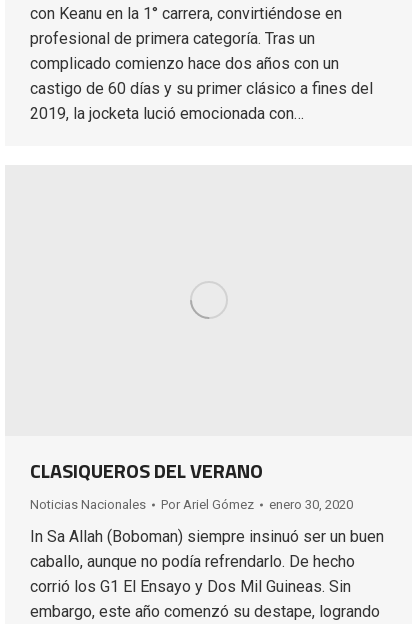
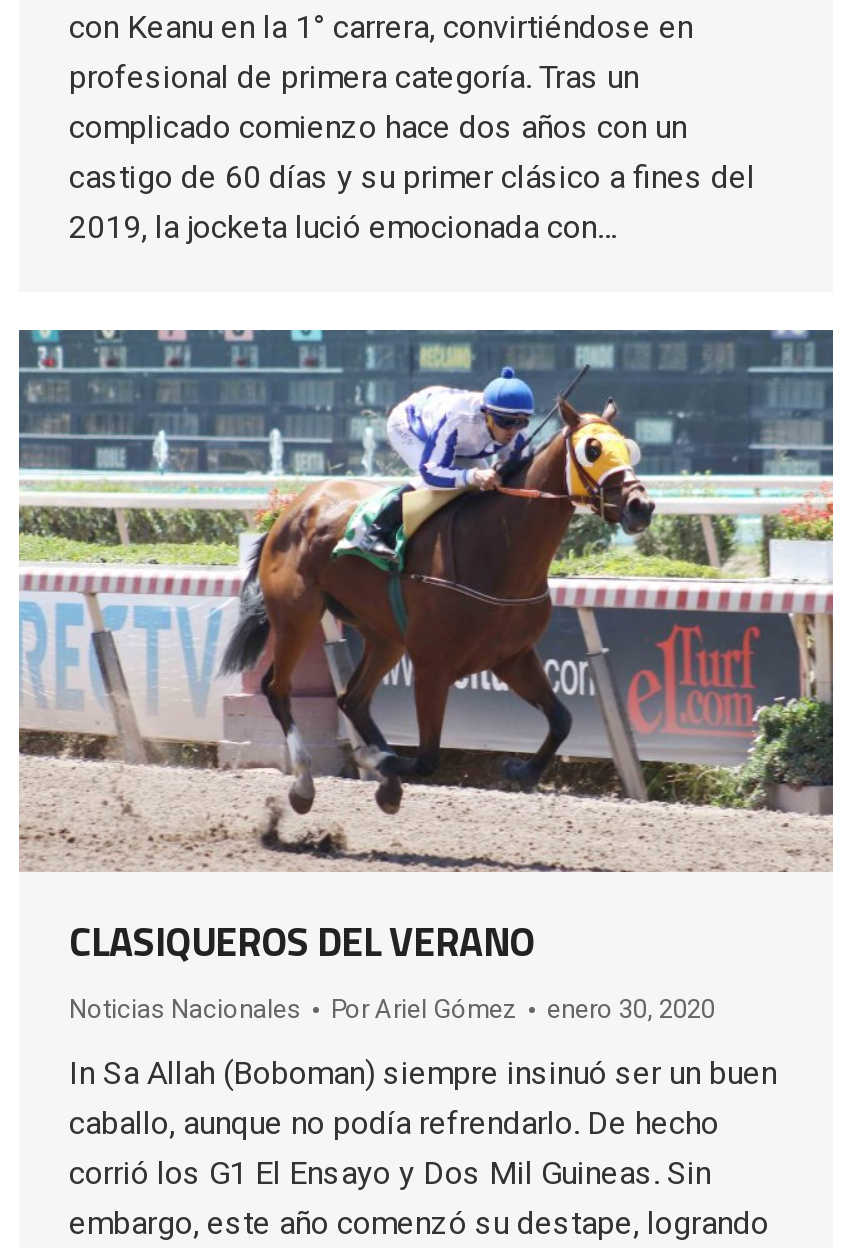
+ [image]
